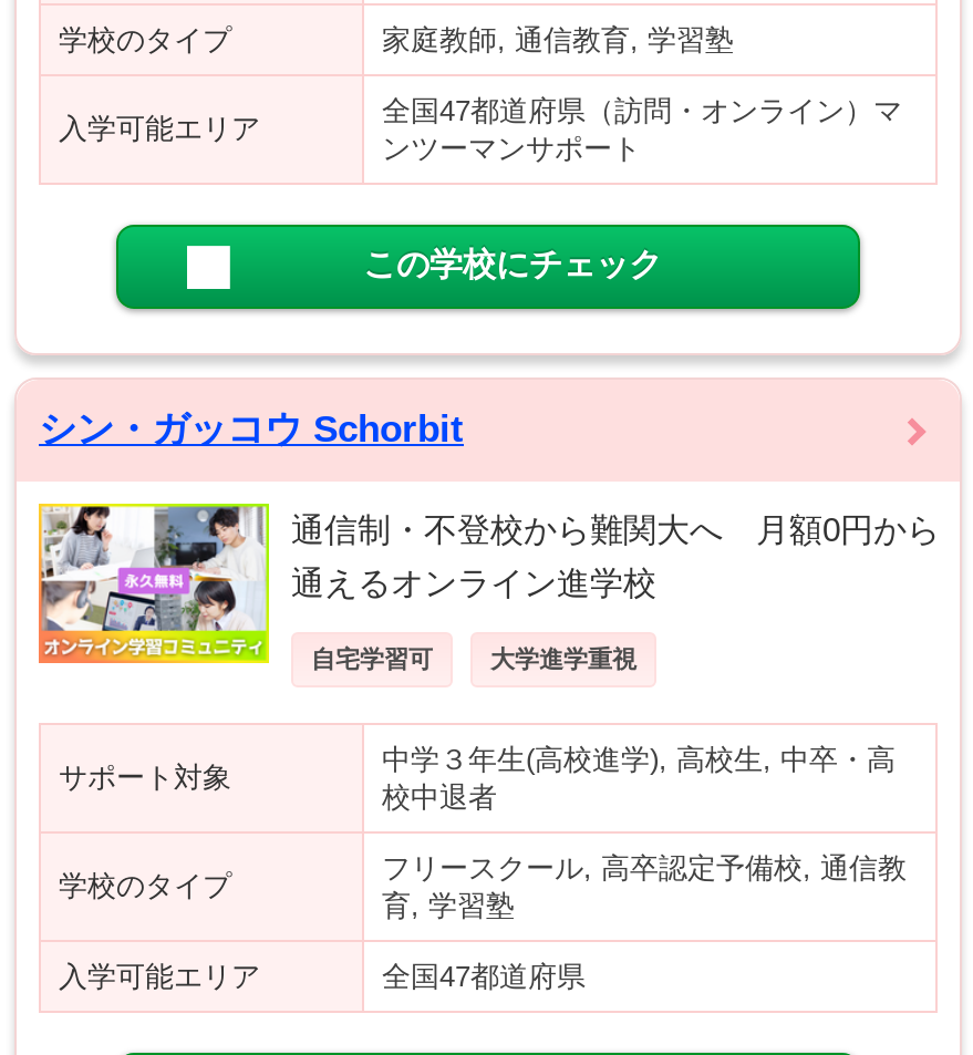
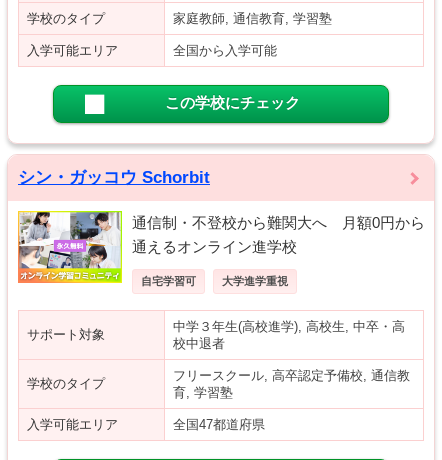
- 全国47都道府県（訪問・オンライン）マ
- ンツーマンサポート
+ 全国から入学可能
